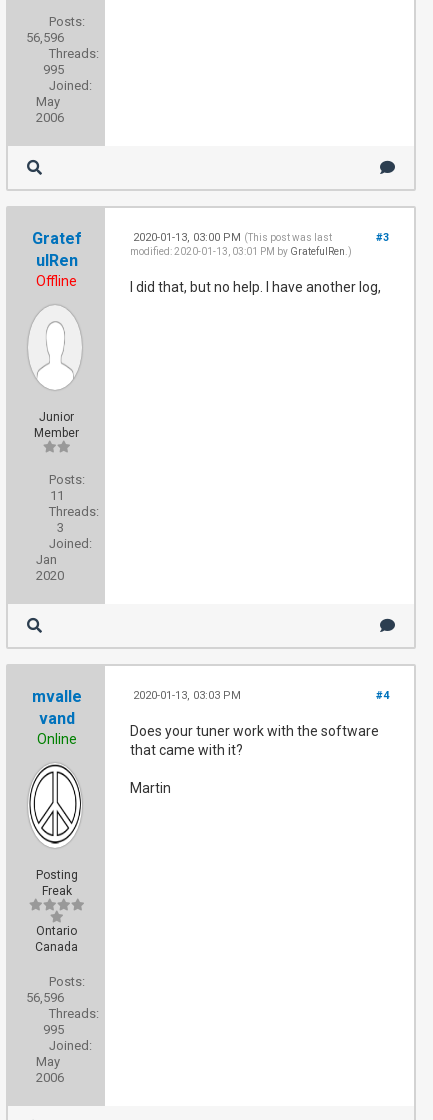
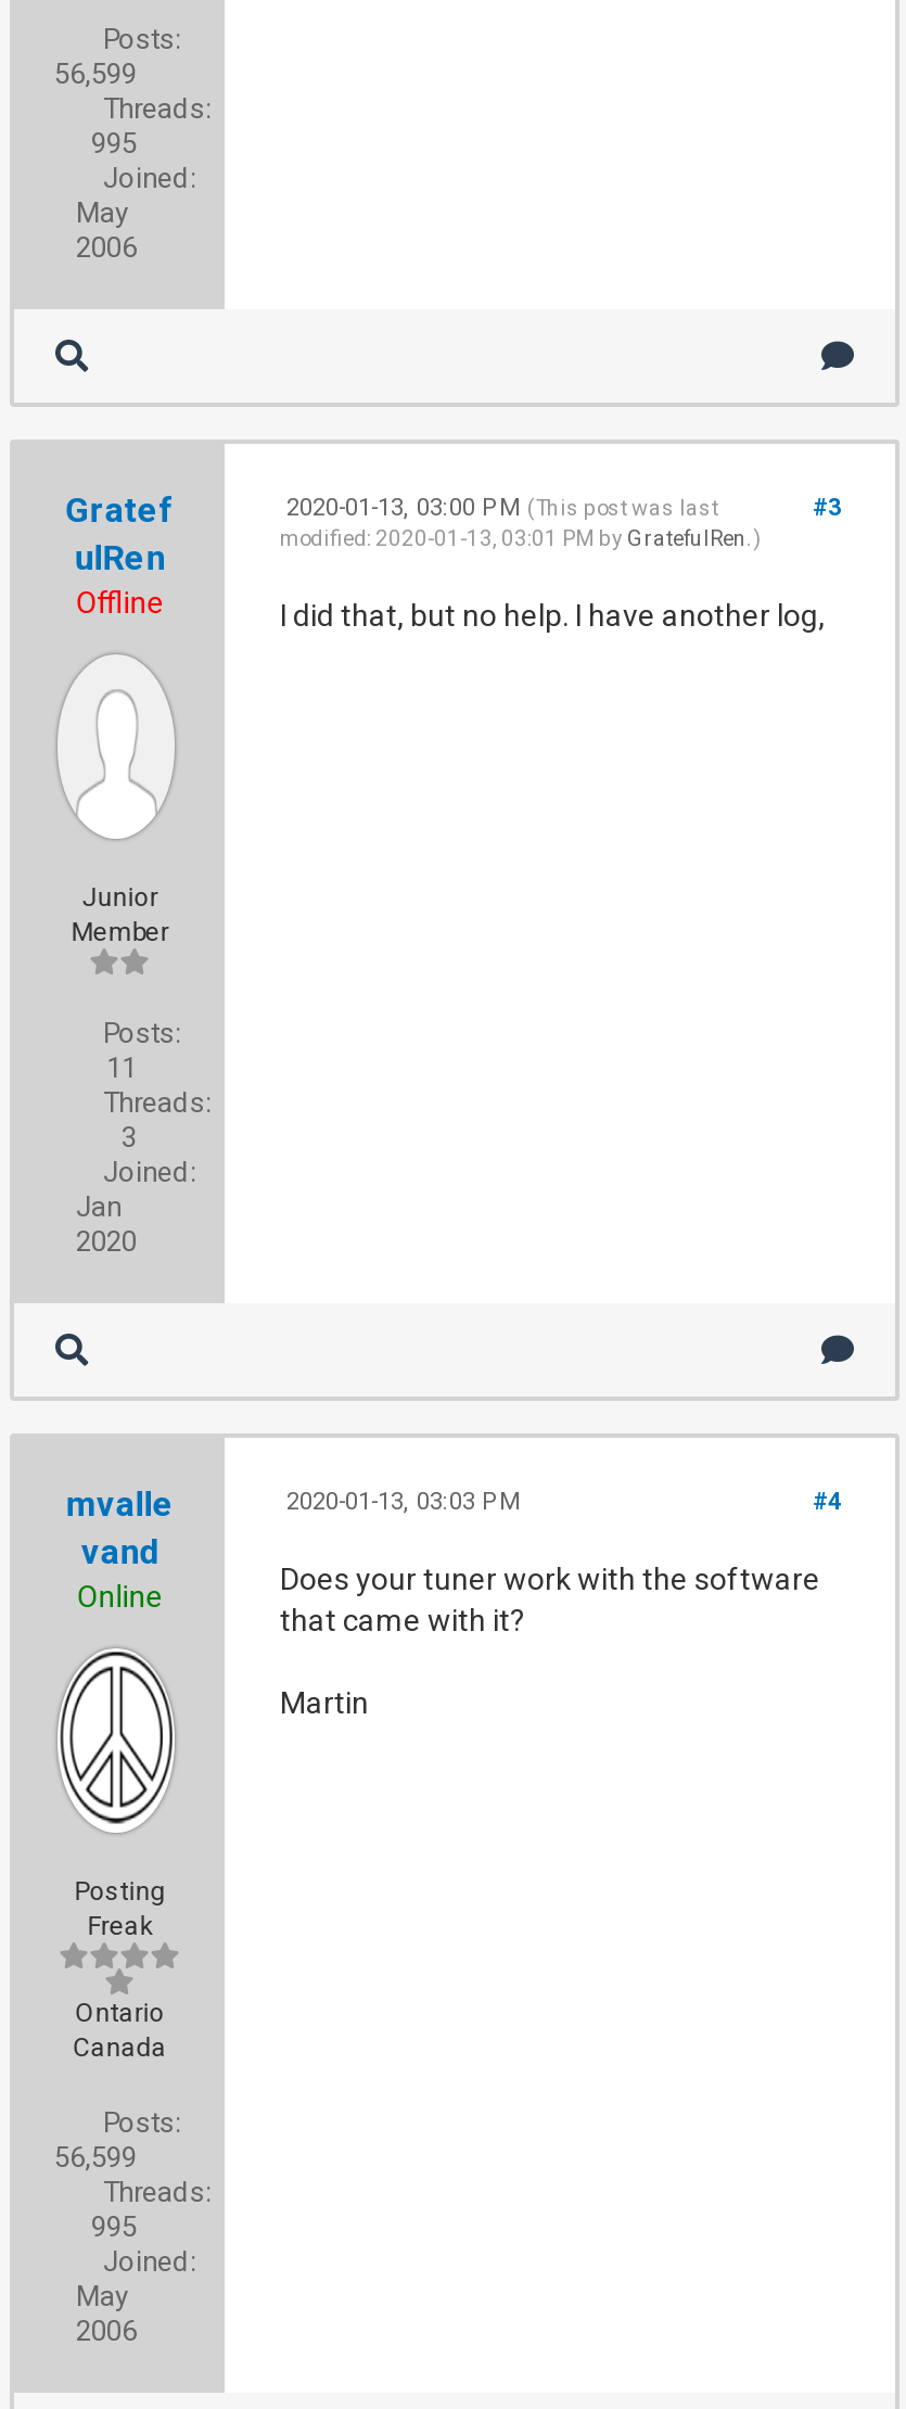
- 56,596
+ 56,599

- 56,596
+ 56,599
